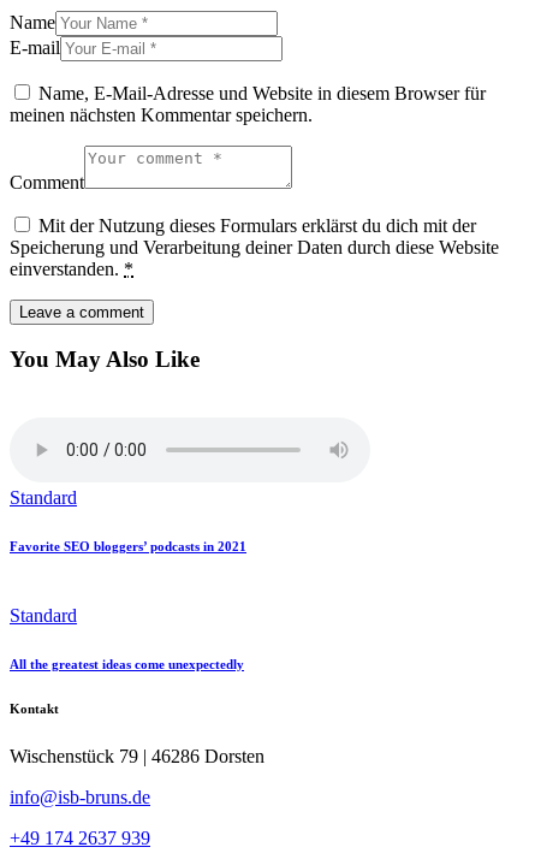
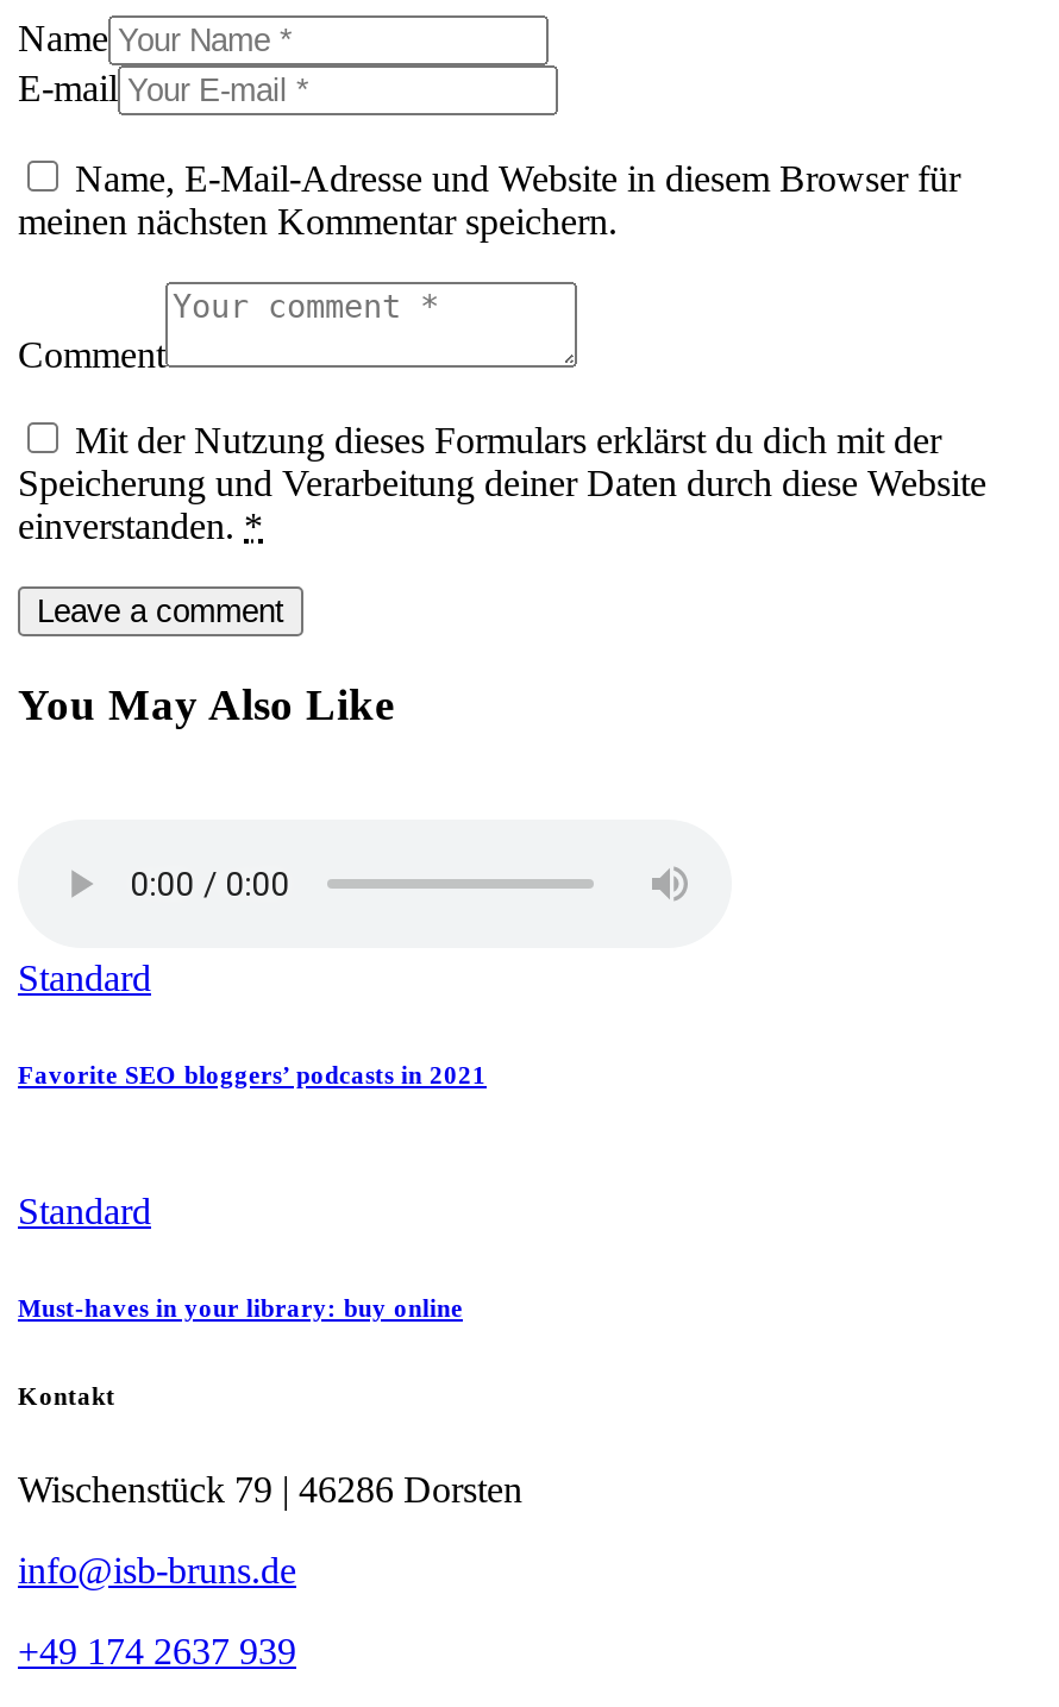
- All the greatest ideas come unexpectedly
+ Must-haves in your library: buy online
